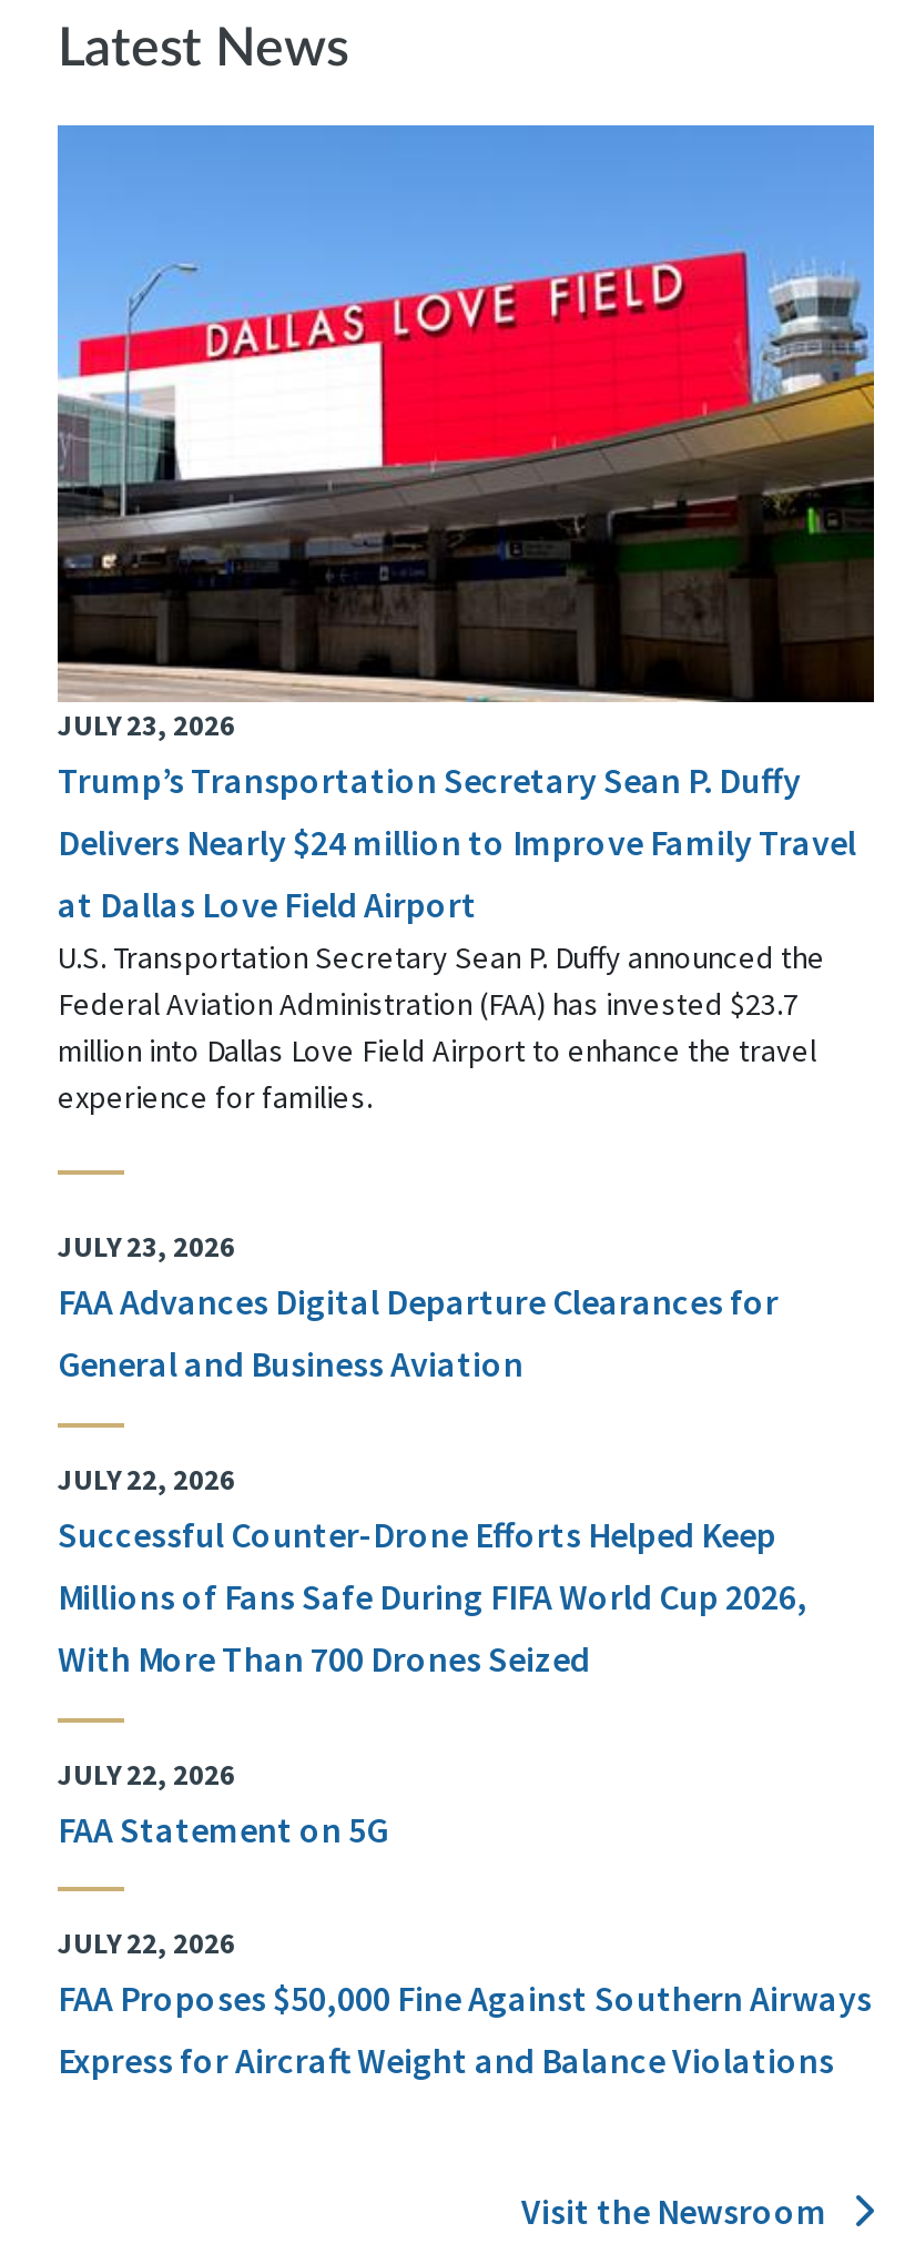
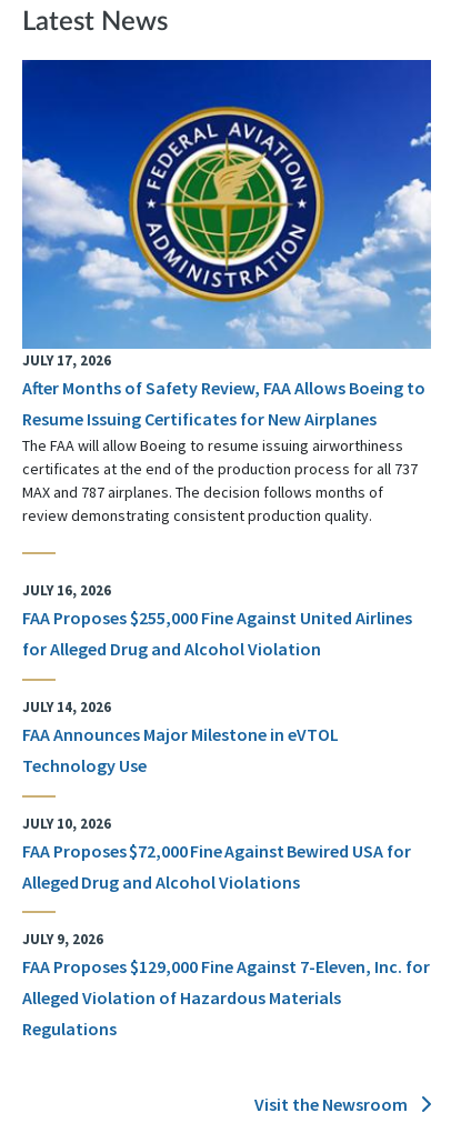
- [image]
- JULY 23, 2026
- Trump’s Transportation Secretary Sean P. Duffy
- Delivers Nearly $24 million to Improve Family Travel
- at Dallas Love Field Airport
- U.S. Transportation Secretary Sean P. Duffy announced the
- Federal Aviation Administration (FAA) has invested $23.7
- million into Dallas Love Field Airport to enhance the travel
- experience for families.
+ [image]
+ JULY 17, 2026
+ After Months of Safety Review, FAA Allows Boeing to
+ Resume Issuing Certificates for New Airplanes
+ The FAA will allow Boeing to resume issuing airworthiness
+ certificates at the end of the production process for all 737
+ MAX and 787 airplanes. The decision follows months of
+ review demonstrating consistent production quality.

- JULY 23, 2026
- FAA Advances Digital Departure Clearances for
- General and Business Aviation
+ JULY 16, 2026
+ FAA Proposes $255,000 Fine Against United Airlines
+ for Alleged Drug and Alcohol Violation

- JULY 22, 2026
- Successful Counter-Drone Efforts Helped Keep
- Millions of Fans Safe During FIFA World Cup 2026,
- With More Than 700 Drones Seized
+ JULY 14, 2026
+ FAA Announces Major Milestone in eVTOL
+ Technology Use

- JULY 22, 2026
- FAA Statement on 5G
+ JULY 10, 2026
+ FAA Proposes $72,000 Fine Against Bewired USA for
+ Alleged Drug and Alcohol Violations

- JULY 22, 2026
- FAA Proposes $50,000 Fine Against Southern Airways
- Express for Aircraft Weight and Balance Violations
+ JULY 9, 2026
+ FAA Proposes $129,000 Fine Against 7-Eleven, Inc. for
+ Alleged Violation of Hazardous Materials
+ Regulations
